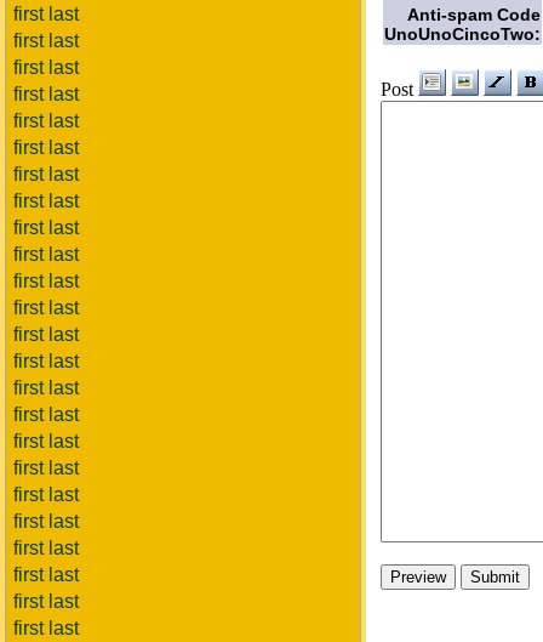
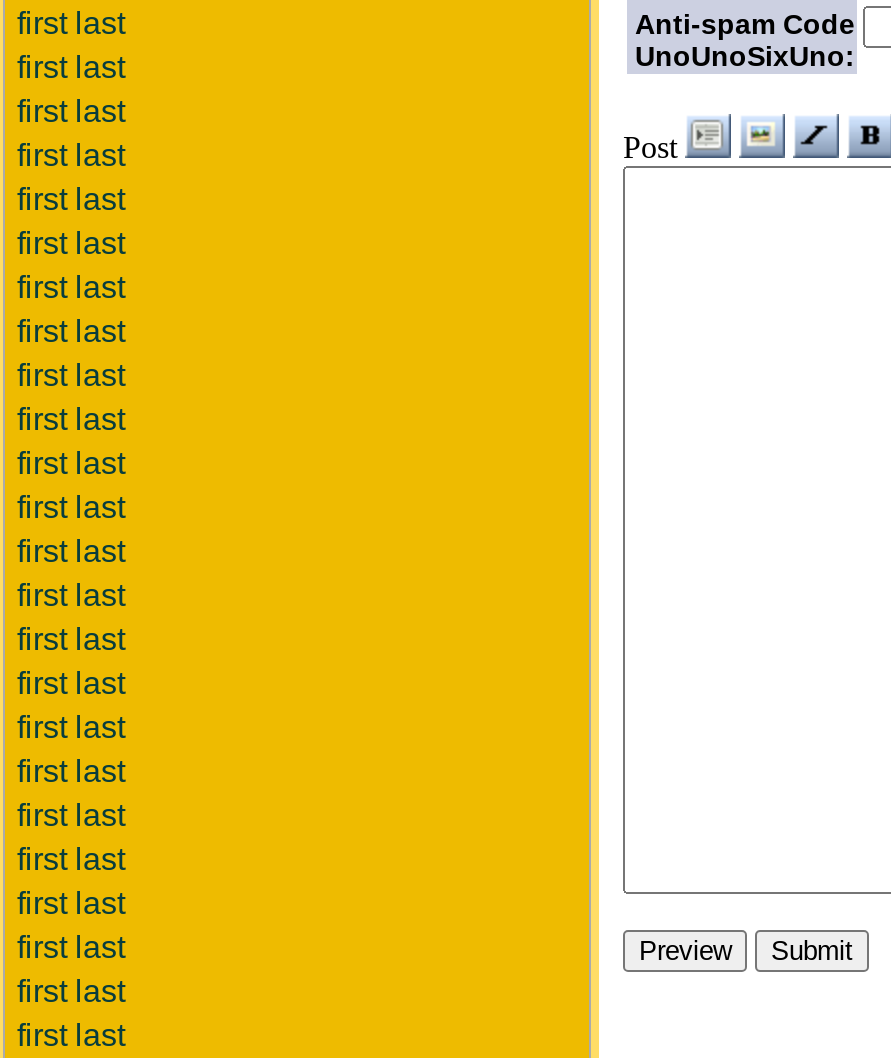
- UnoUnoCincoTwo:
+ UnoUnoSixUno:
